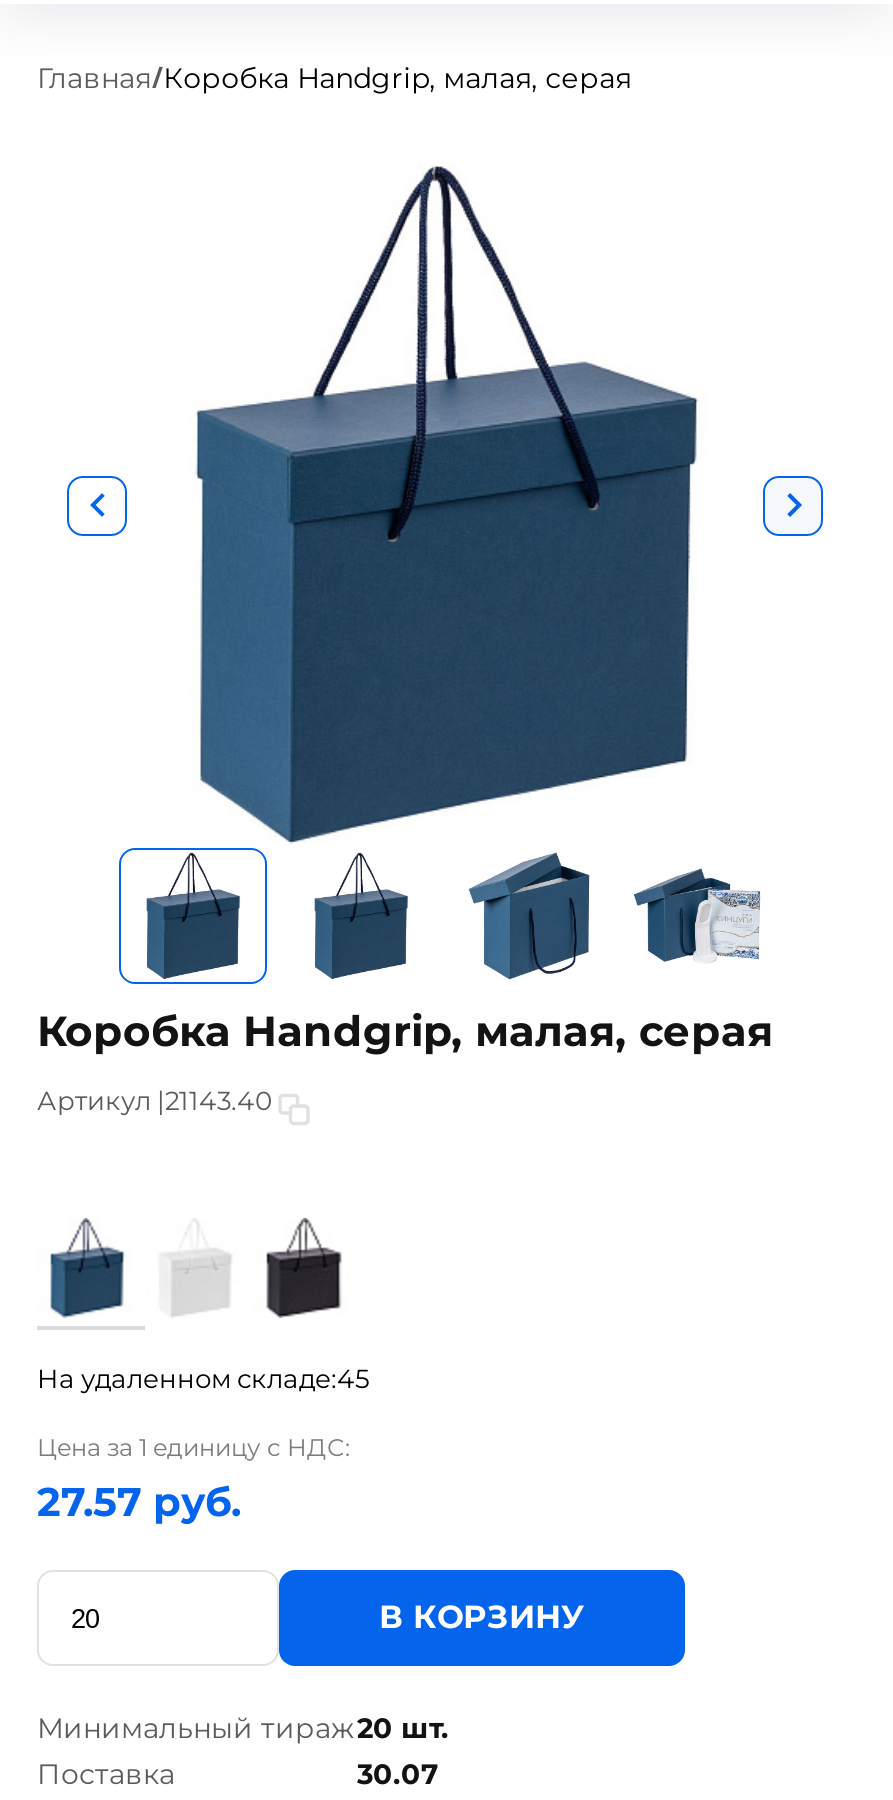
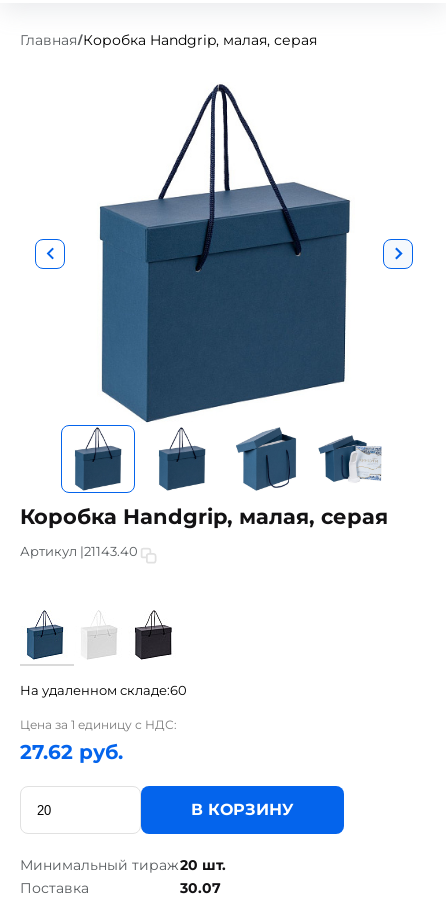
- На удаленном складе:45
+ На удаленном складе:60

- 27.57 руб.
+ 27.62 руб.
